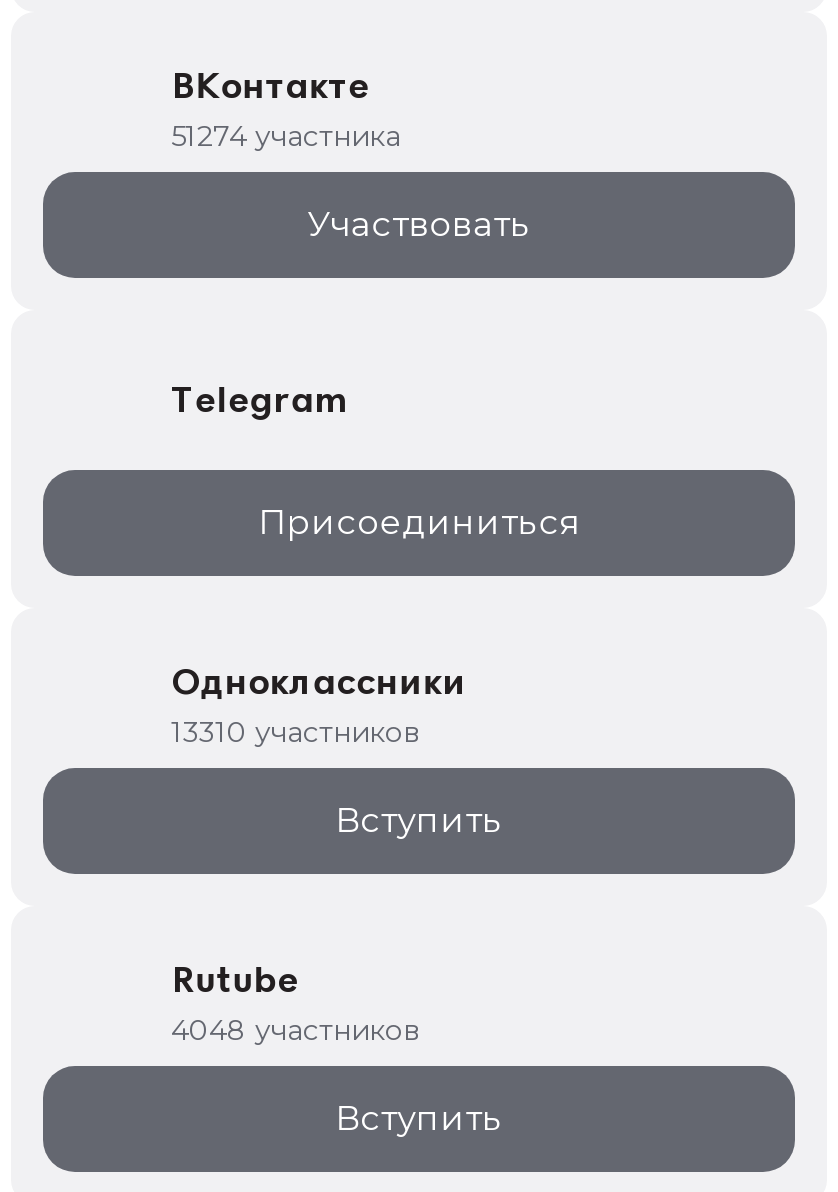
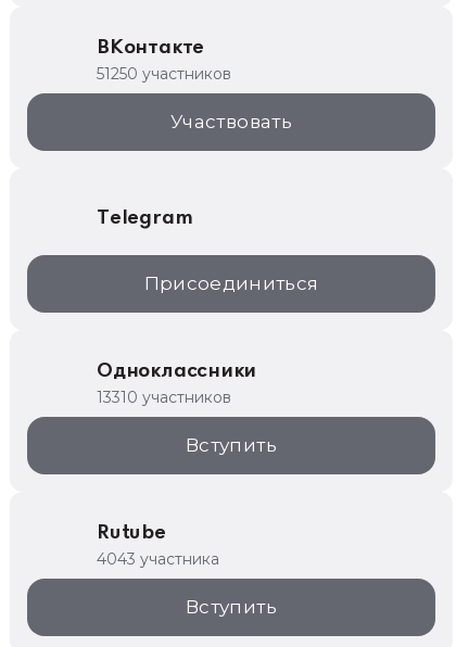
- 51274 участника
+ 51250 участников

- 4048 участников
+ 4043 участника
